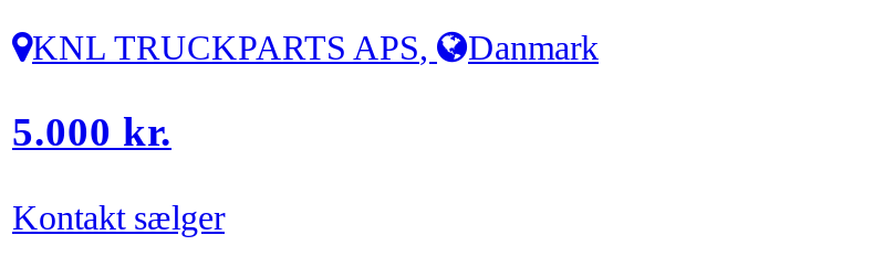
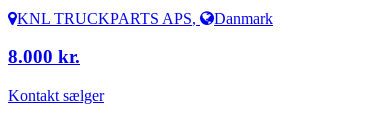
- 5.000 kr.
+ 8.000 kr.
